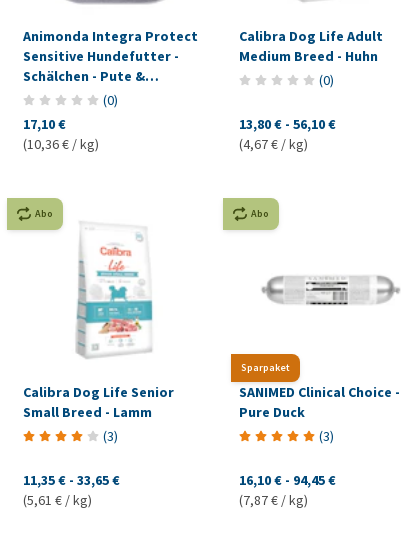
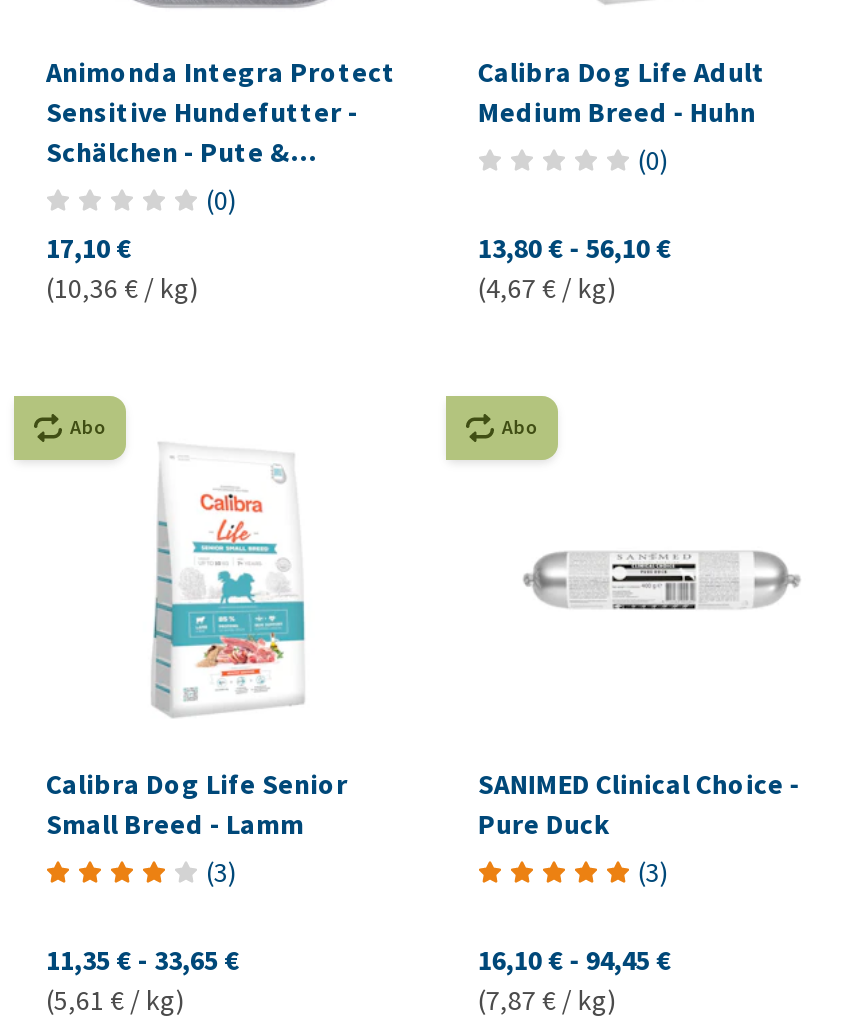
- Sparpaket
